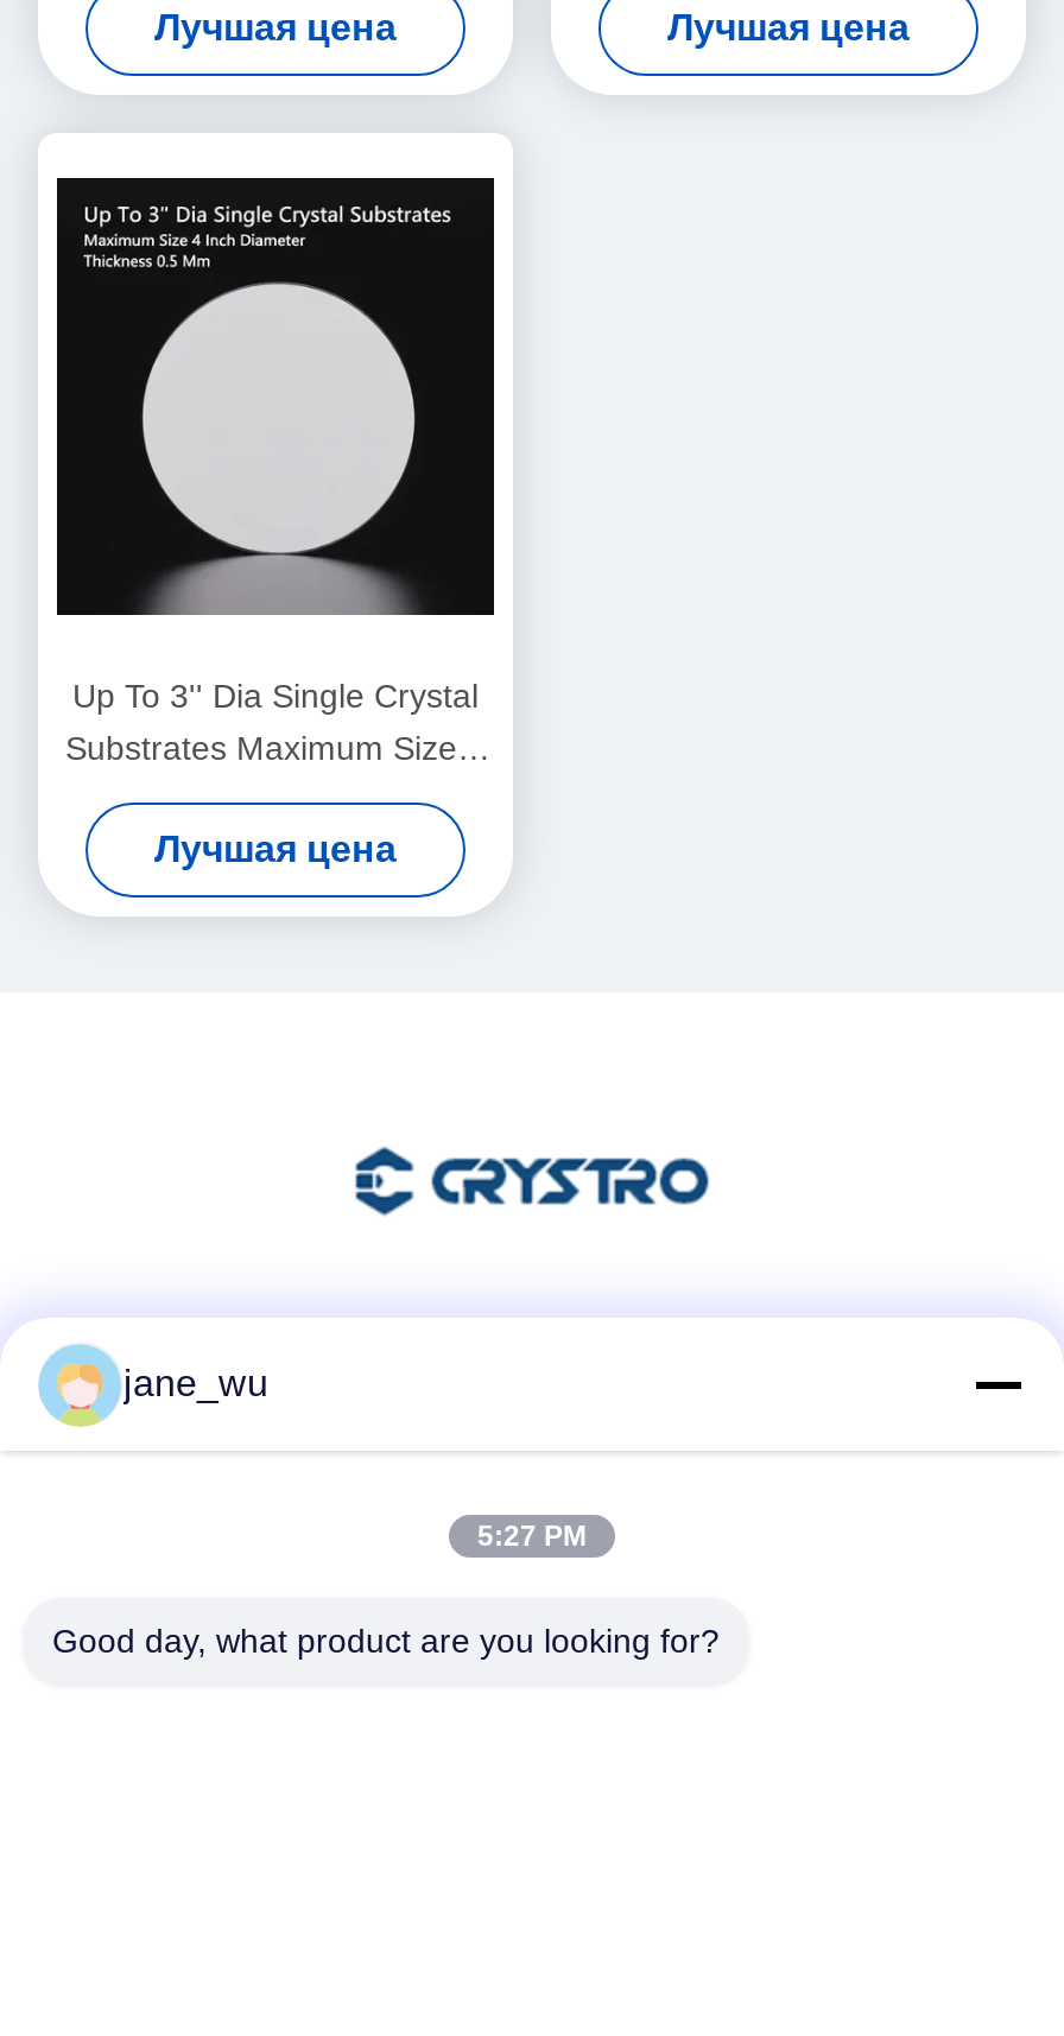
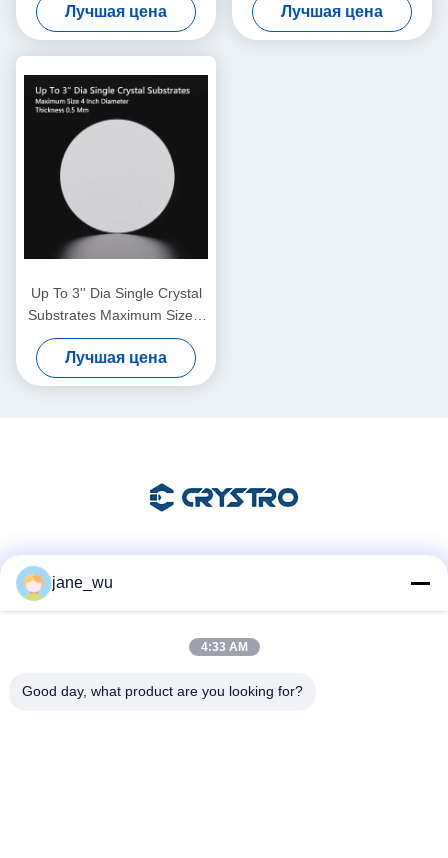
- 5:27 PM
+ 4:33 AM
